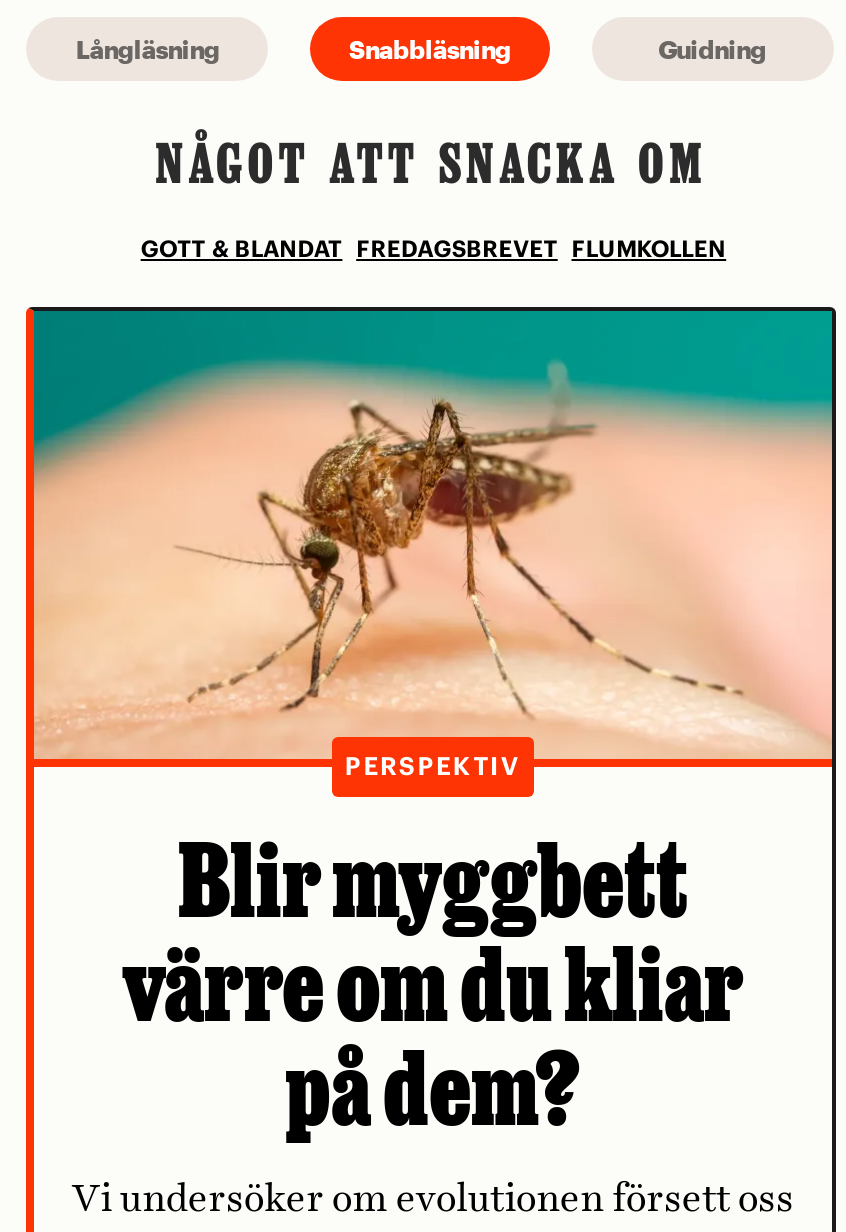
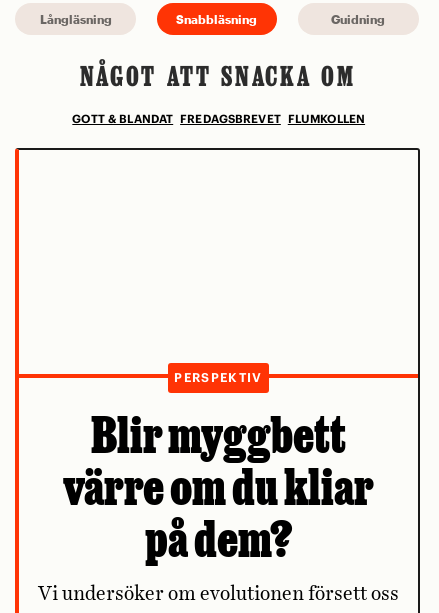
- [image]
